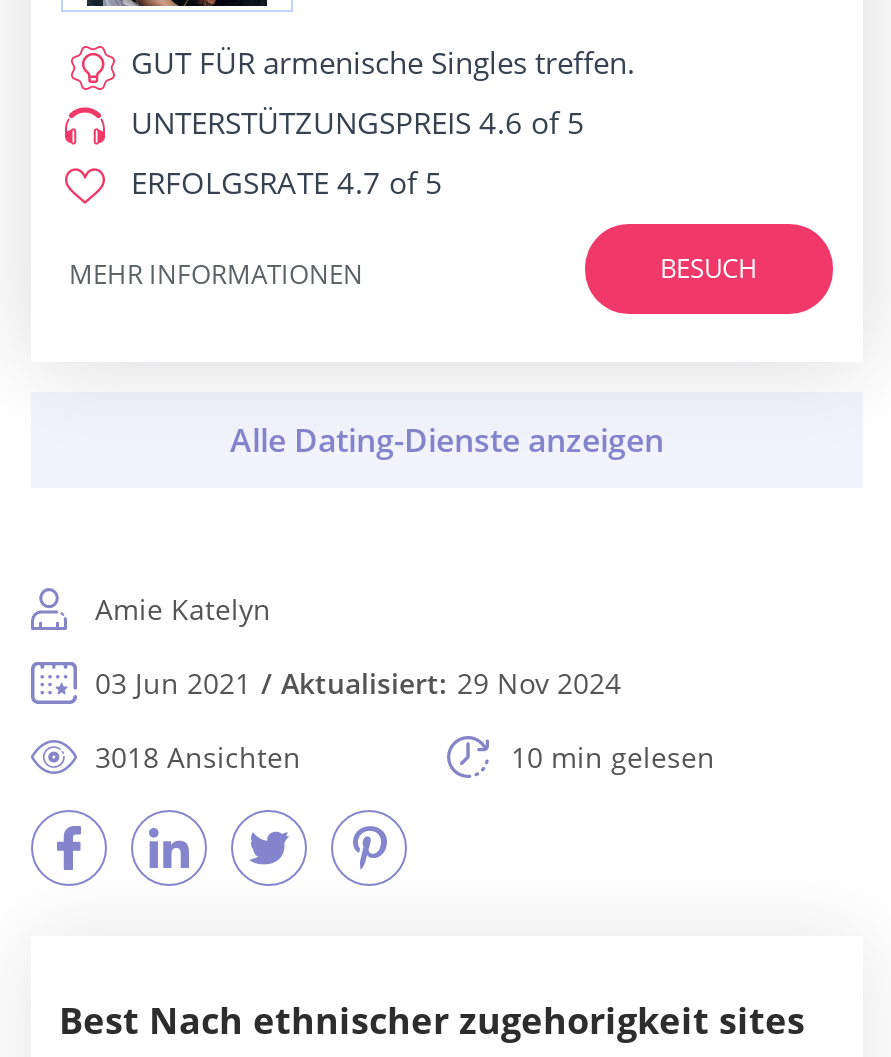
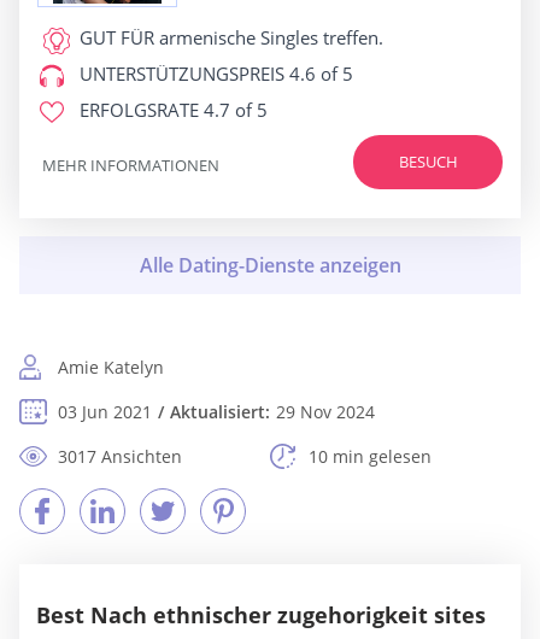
- 3018 Ansichten
+ 3017 Ansichten
